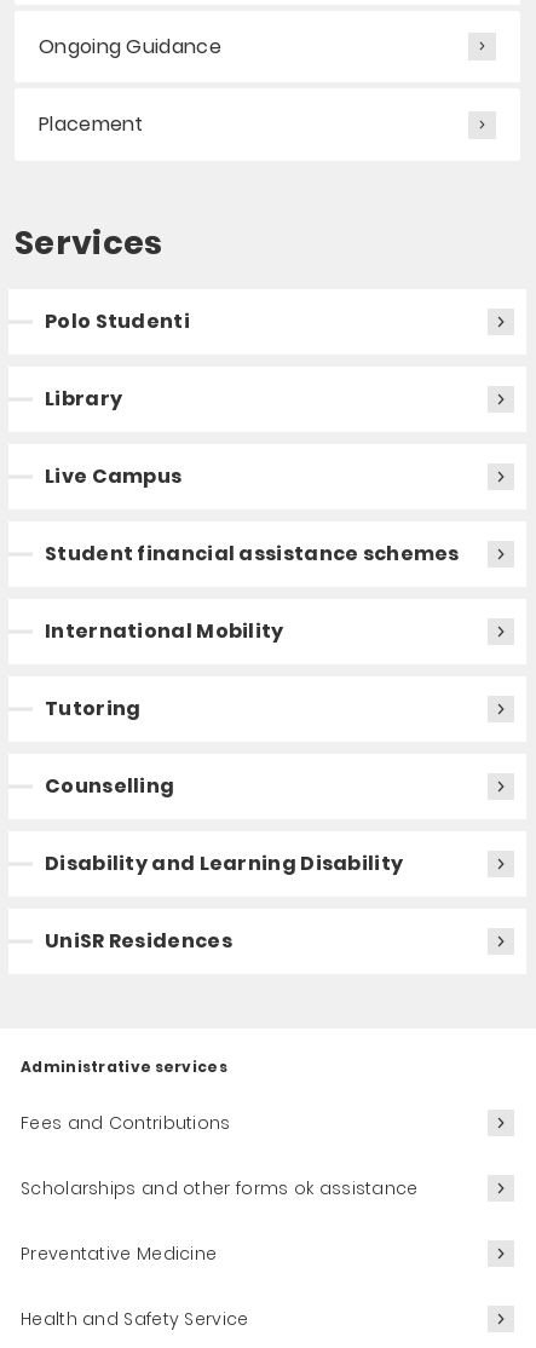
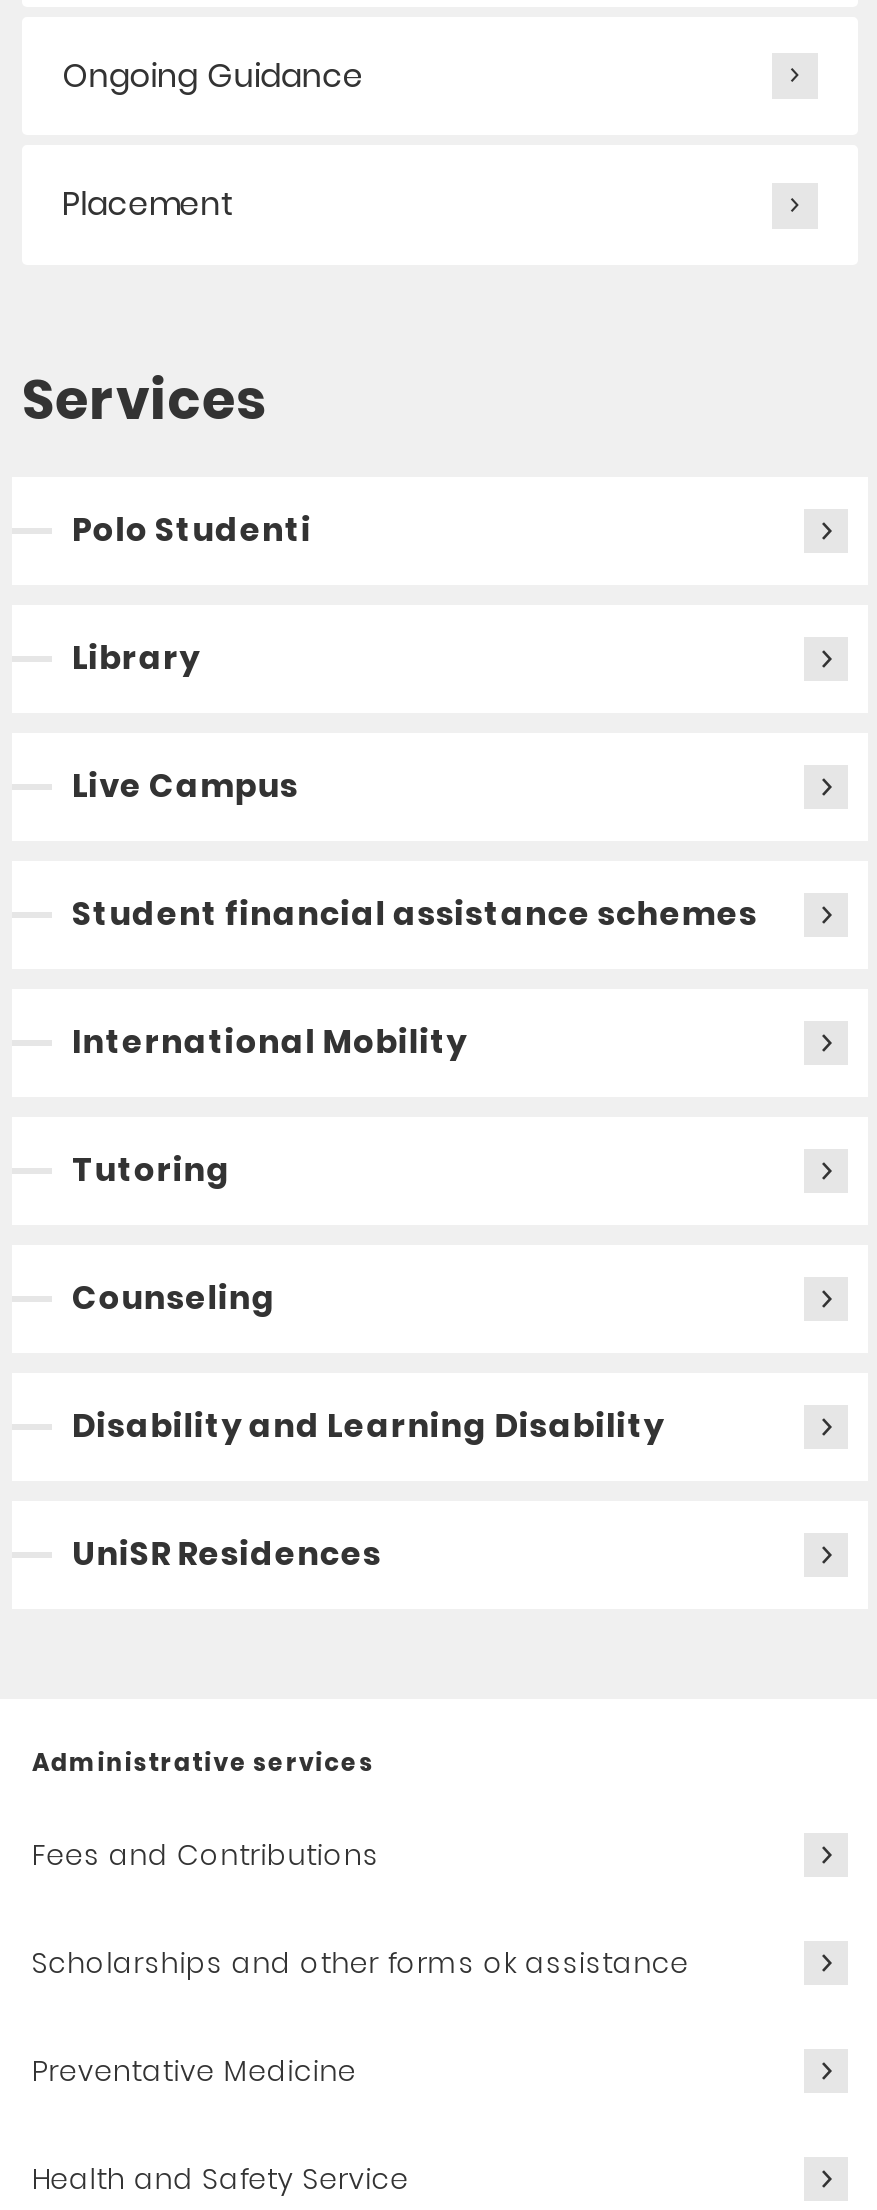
- Counselling
+ Counseling
